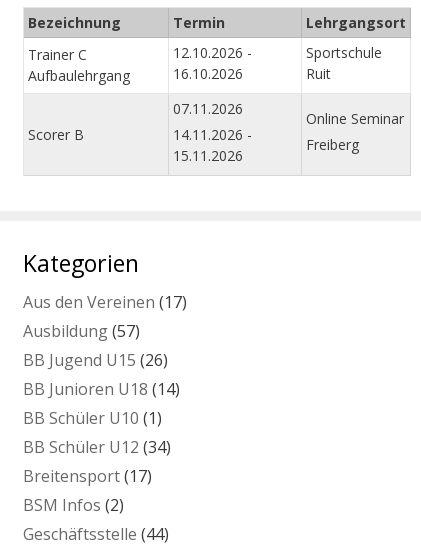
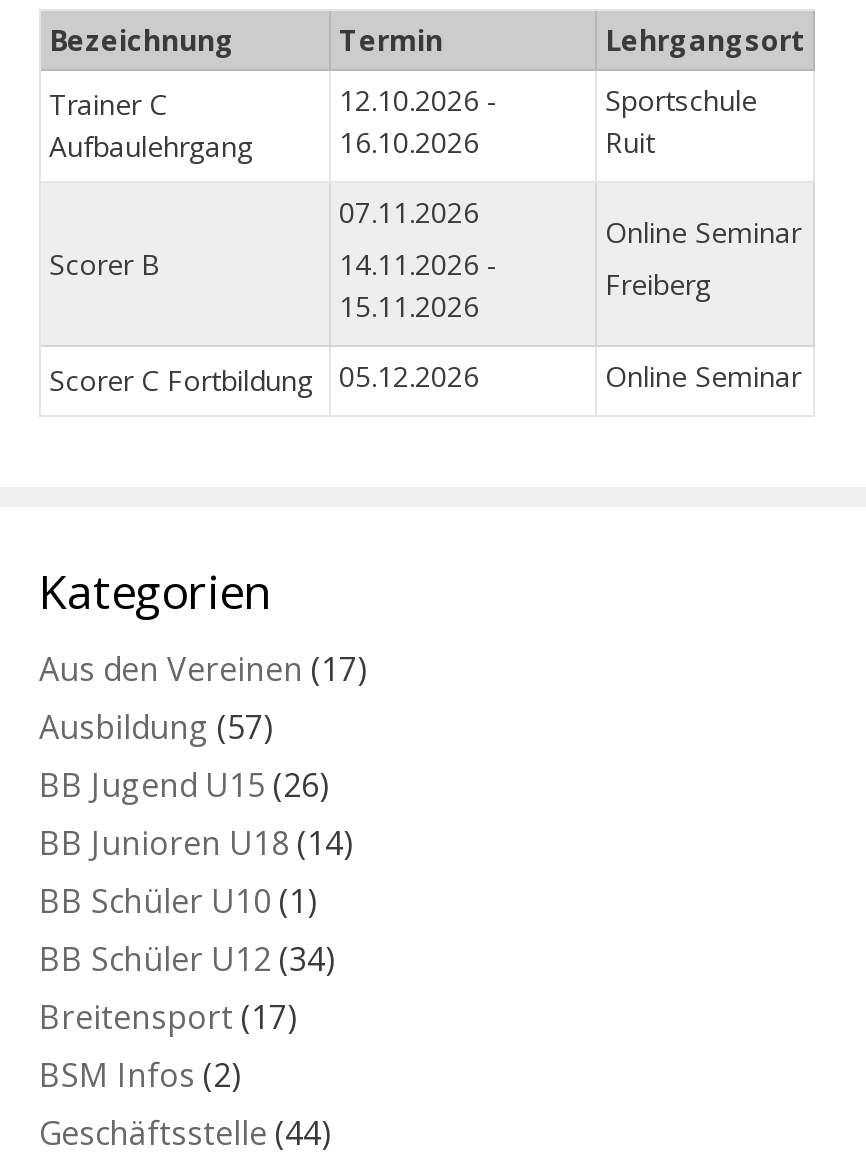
+ Scorer C Fortbildung
+ 05.12.2026
+ Online Seminar
